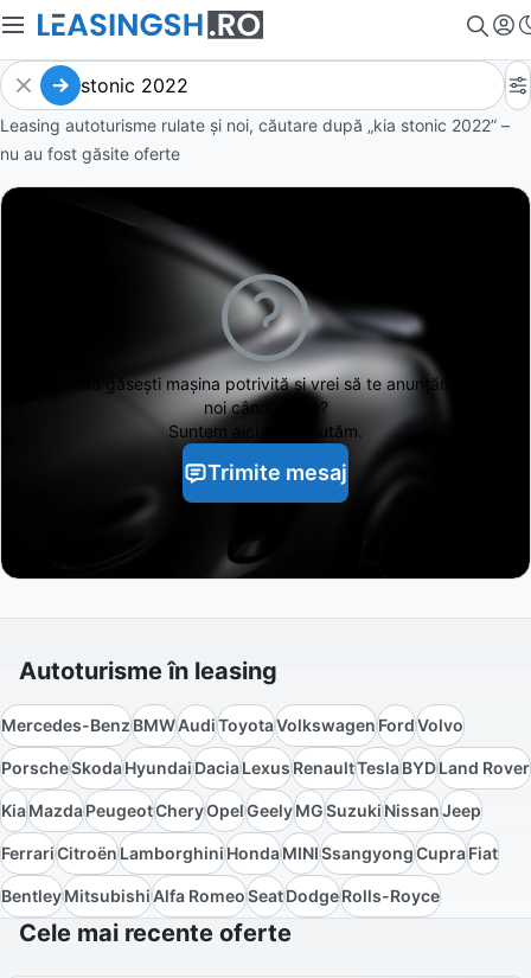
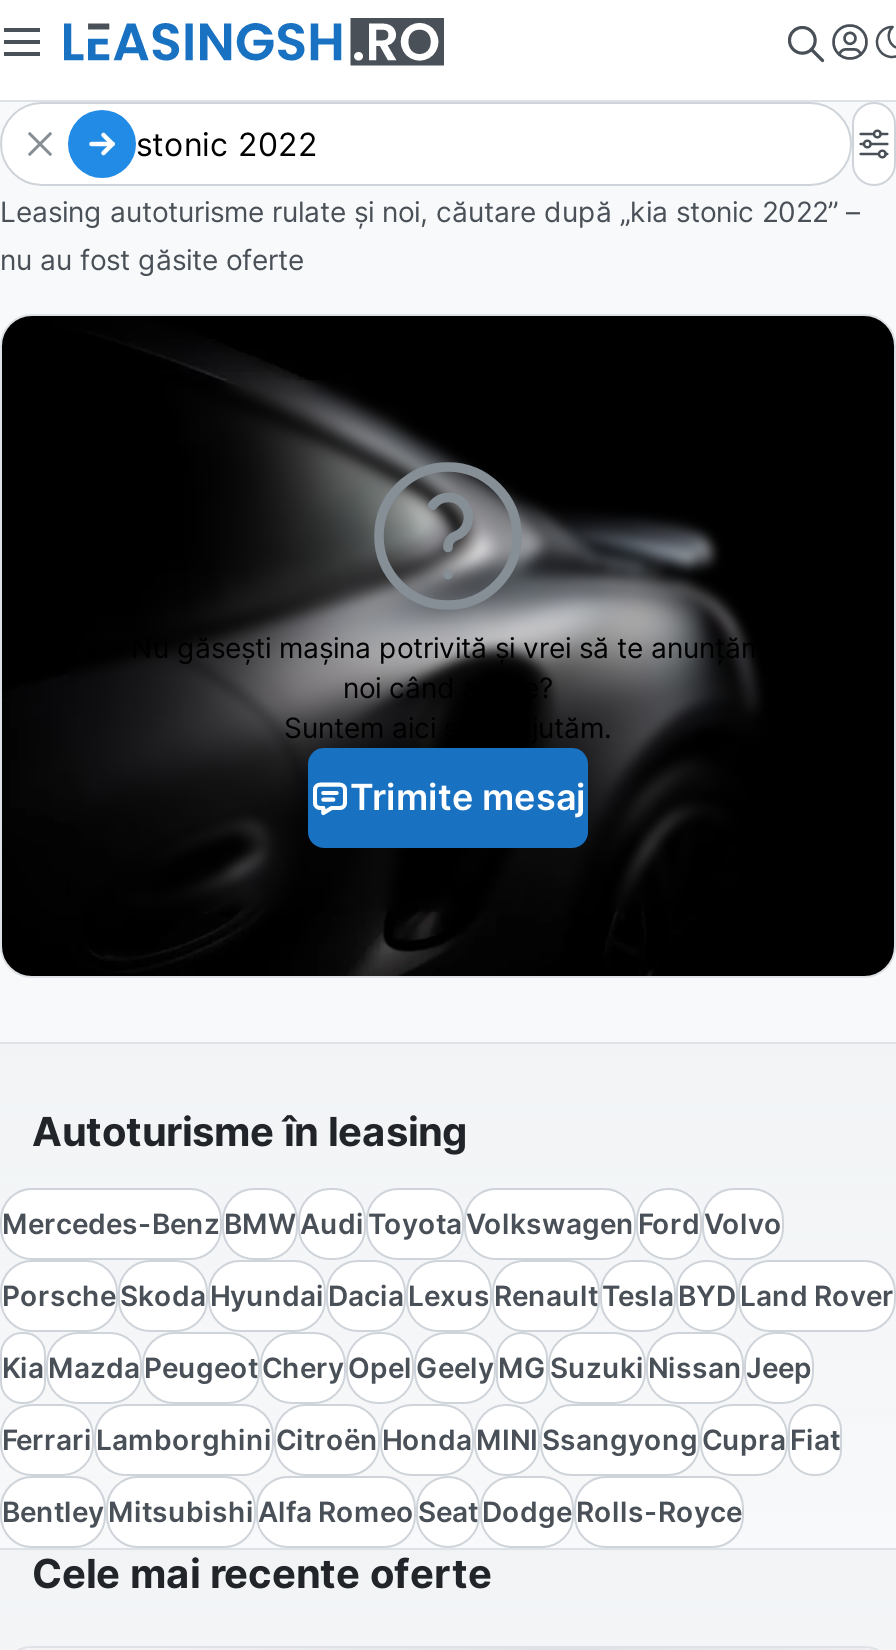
- Ferrari Citroën Lamborghini Honda MINI Ssangyong Cupra Fiat
+ Ferrari Lamborghini Citroën Honda MINI Ssangyong Cupra Fiat
